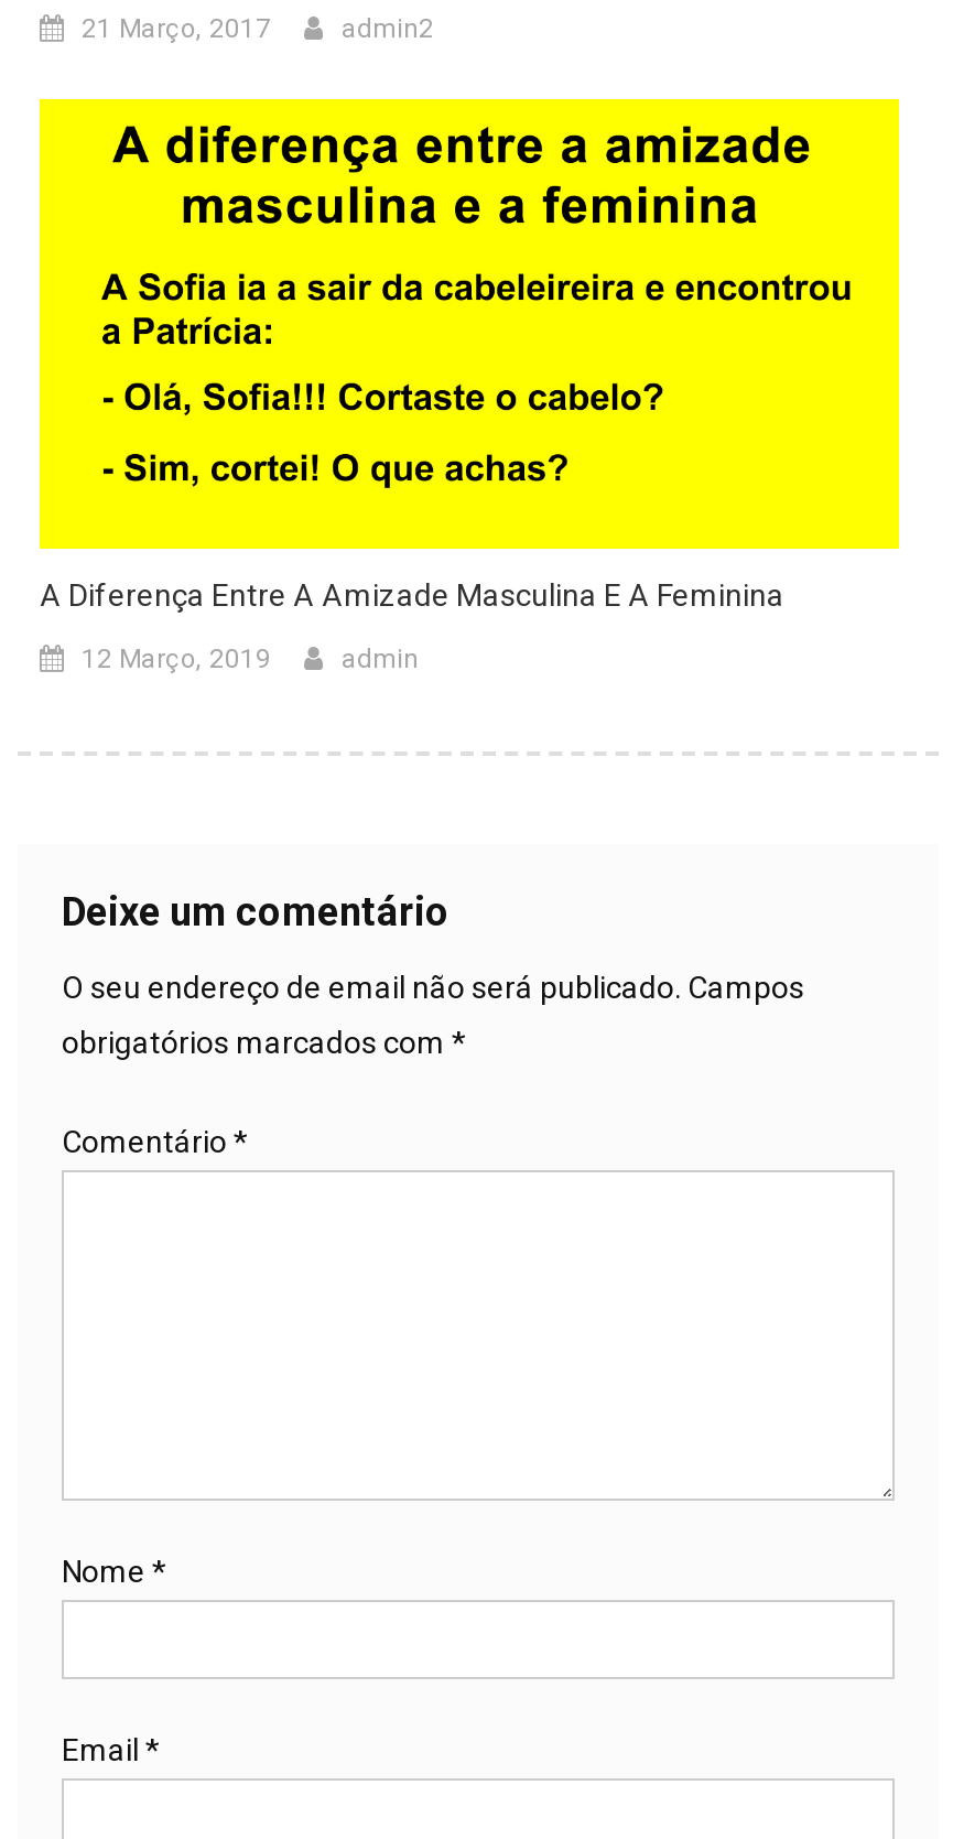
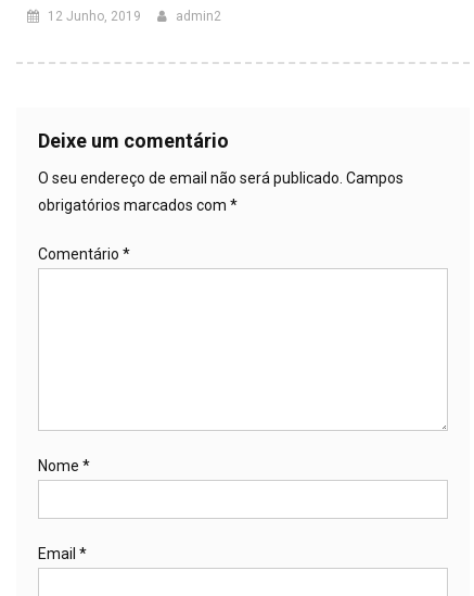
- 21 Março, 2017
+ 12 Junho, 2019

- [image]
- A Diferença Entre A Amizade Masculina E A Feminina
- 12 Março, 2019
- admin
